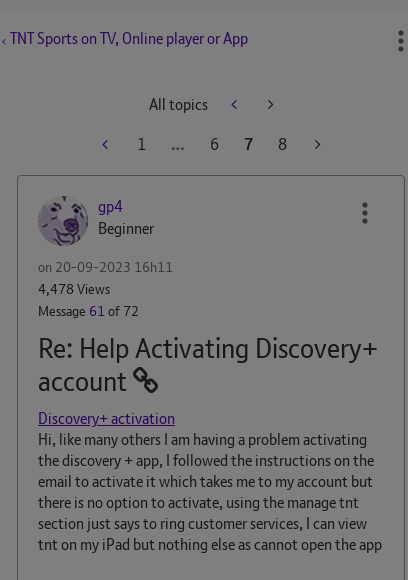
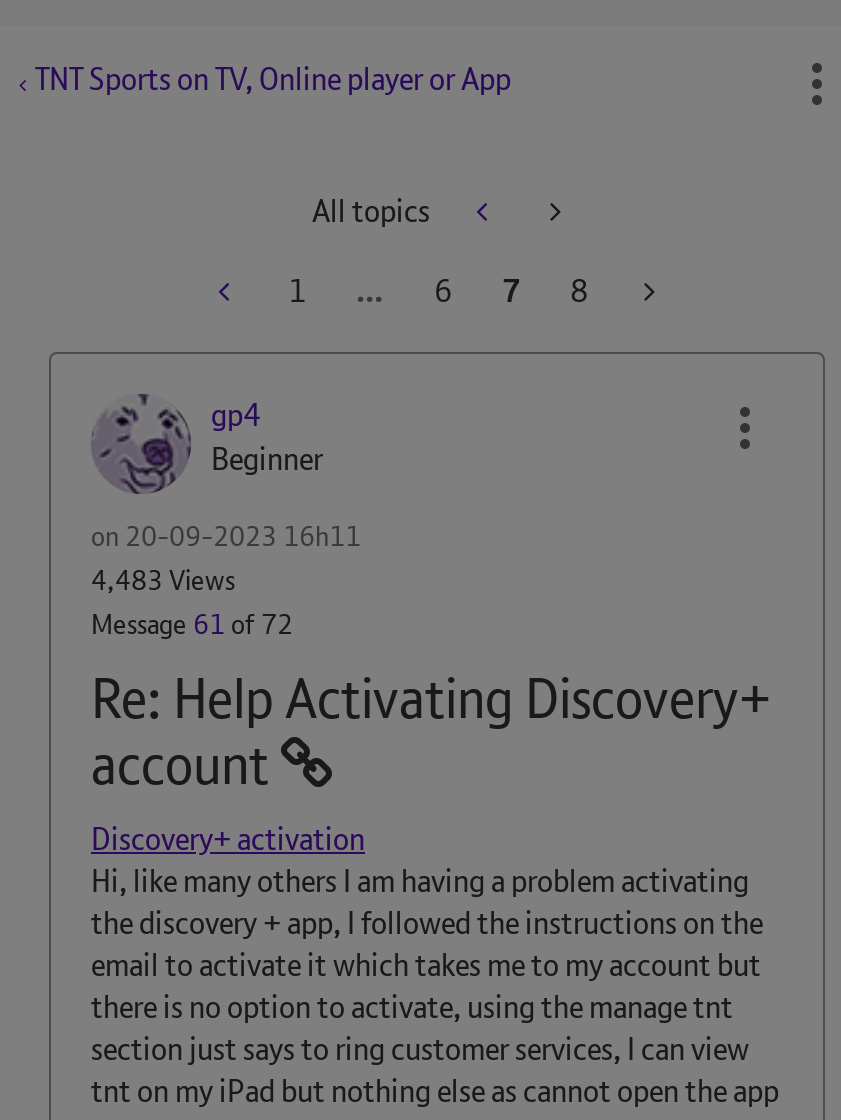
- 4,478 Views
+ 4,483 Views
